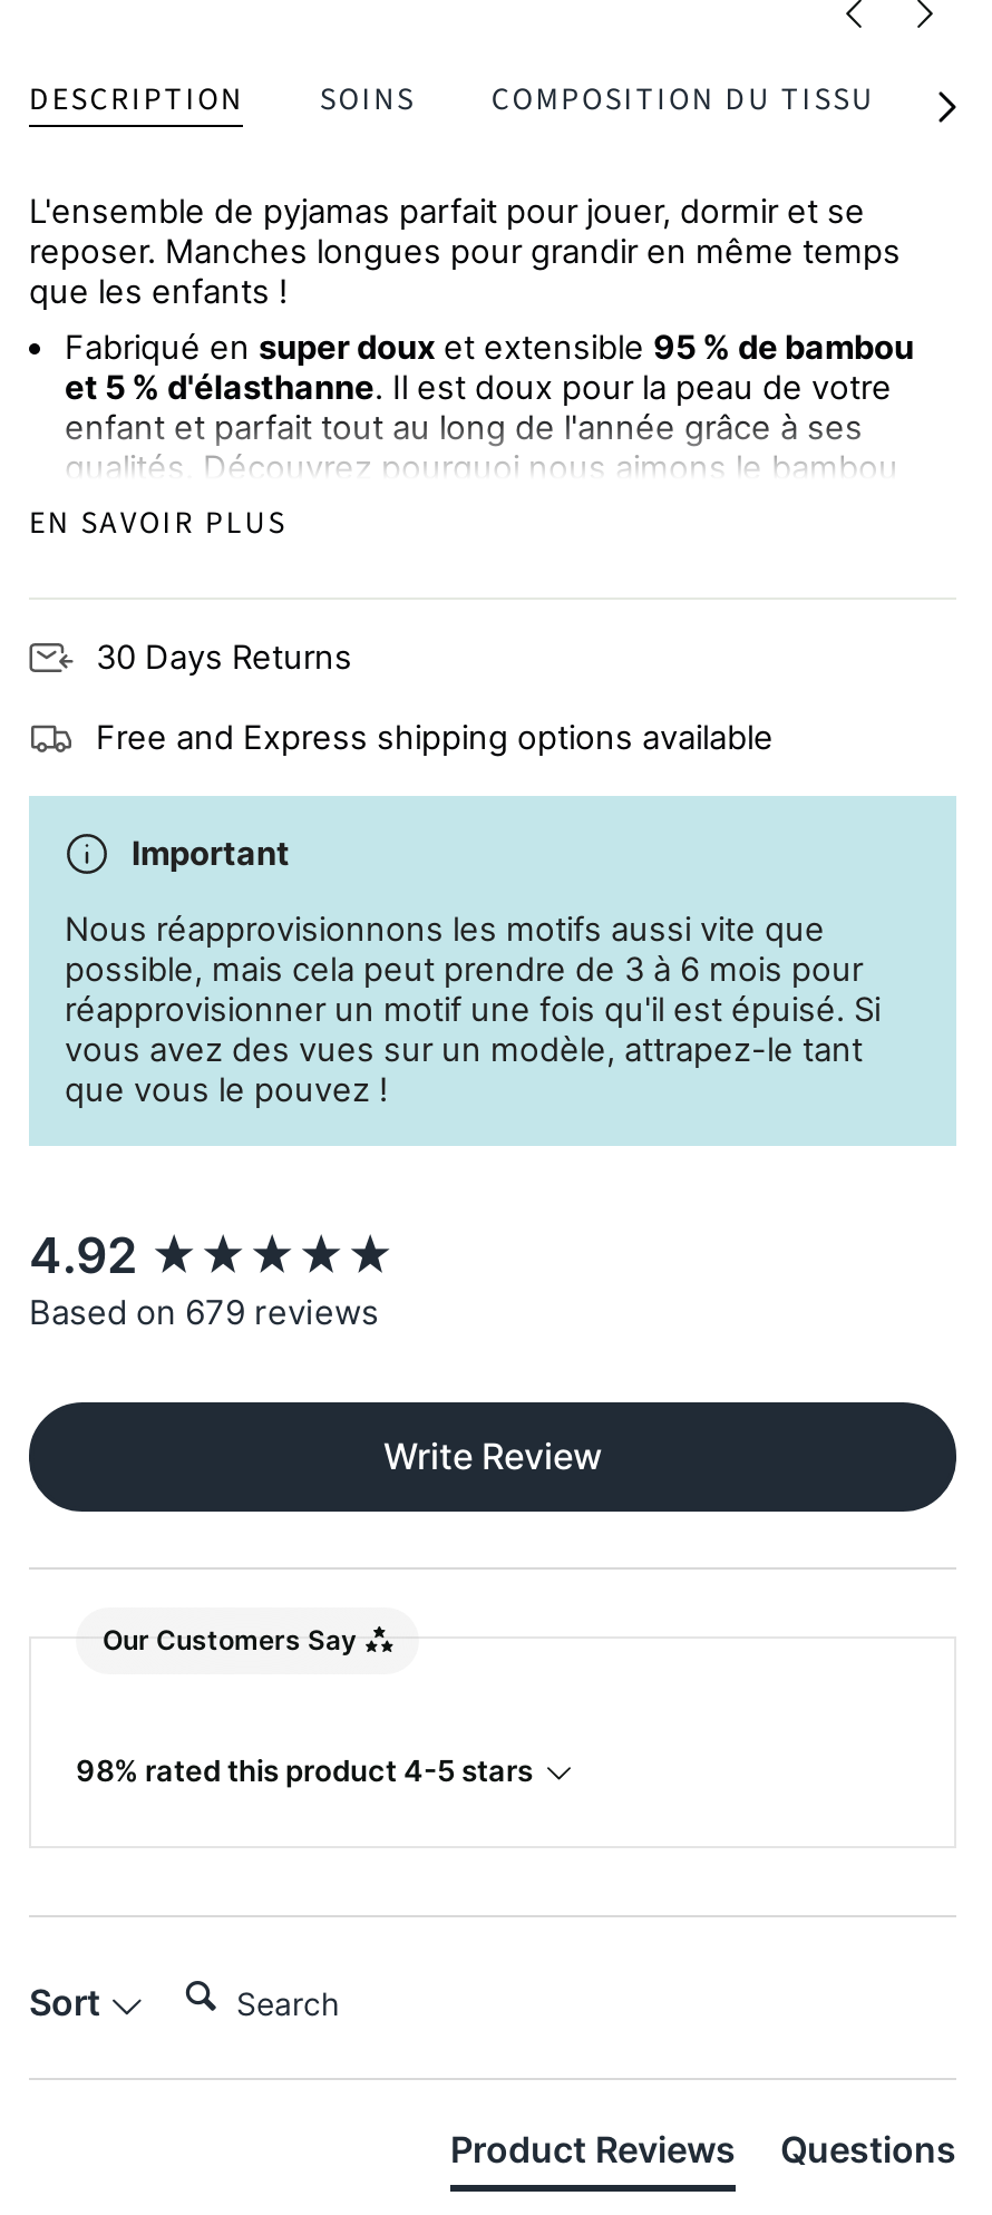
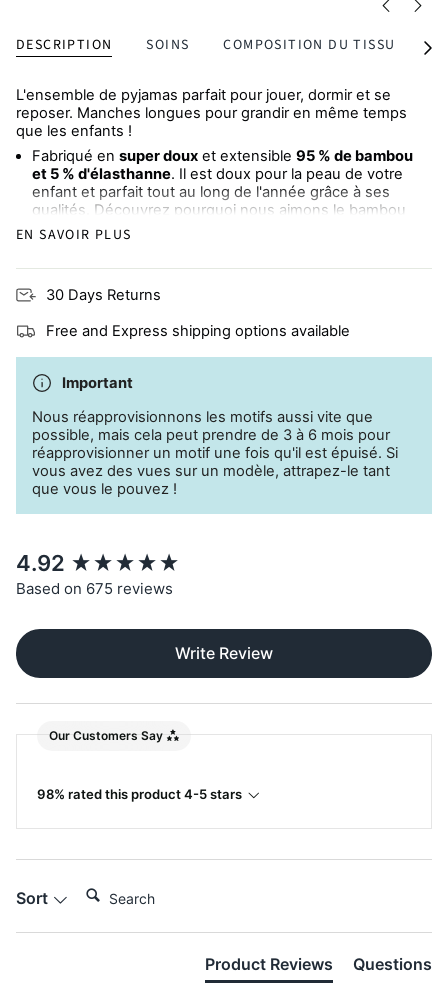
- Based on 679 reviews
+ Based on 675 reviews
